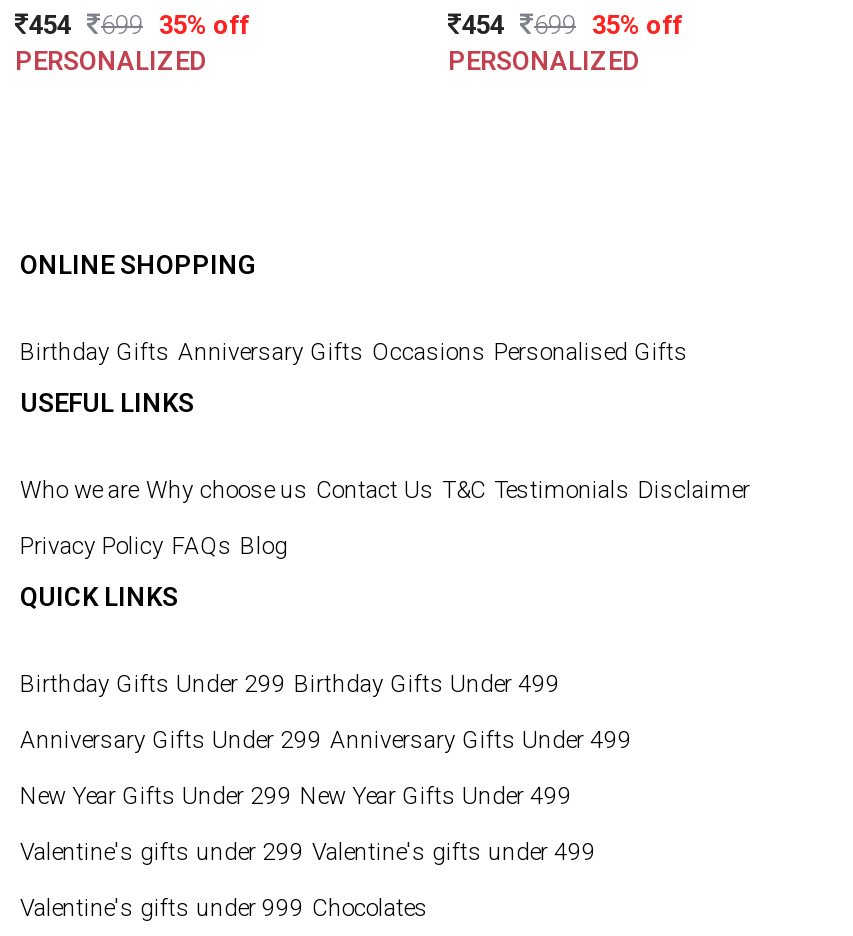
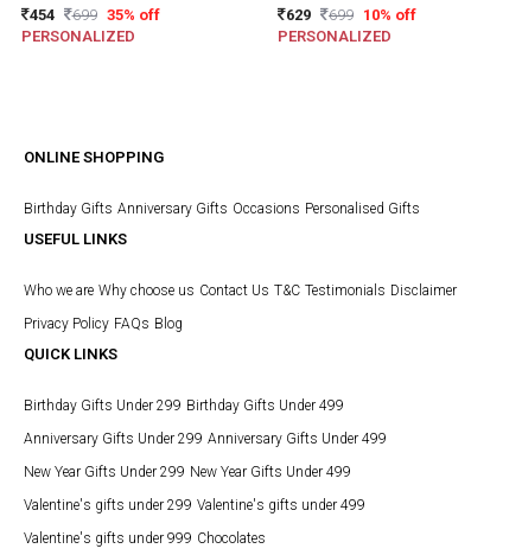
- 454
- 699 35% off
+ 629
+ 699 10% off
